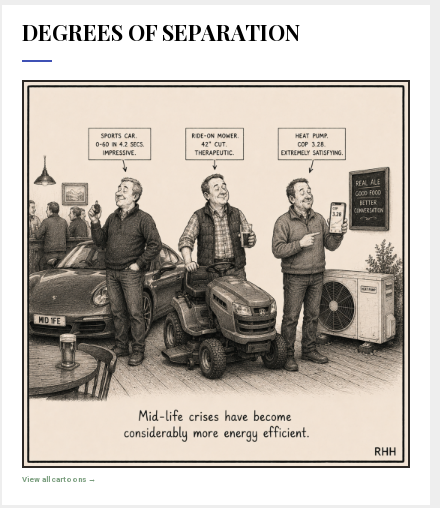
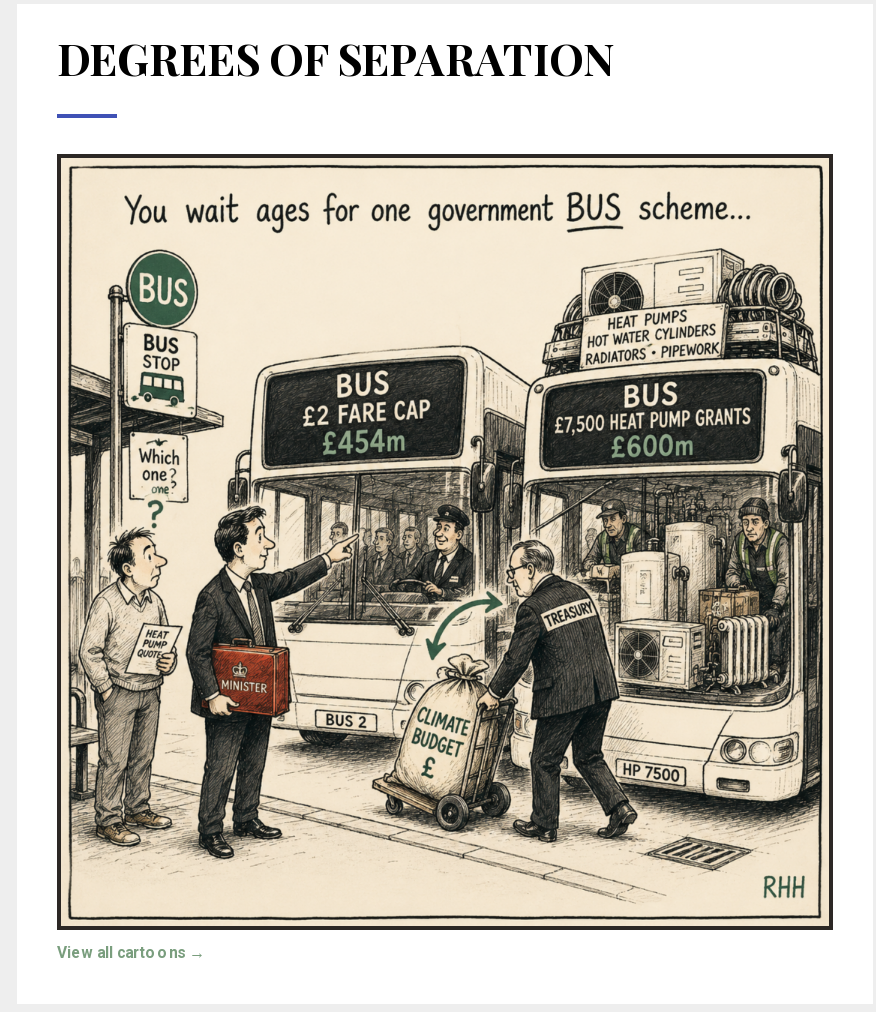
- [image]
+ [image]
